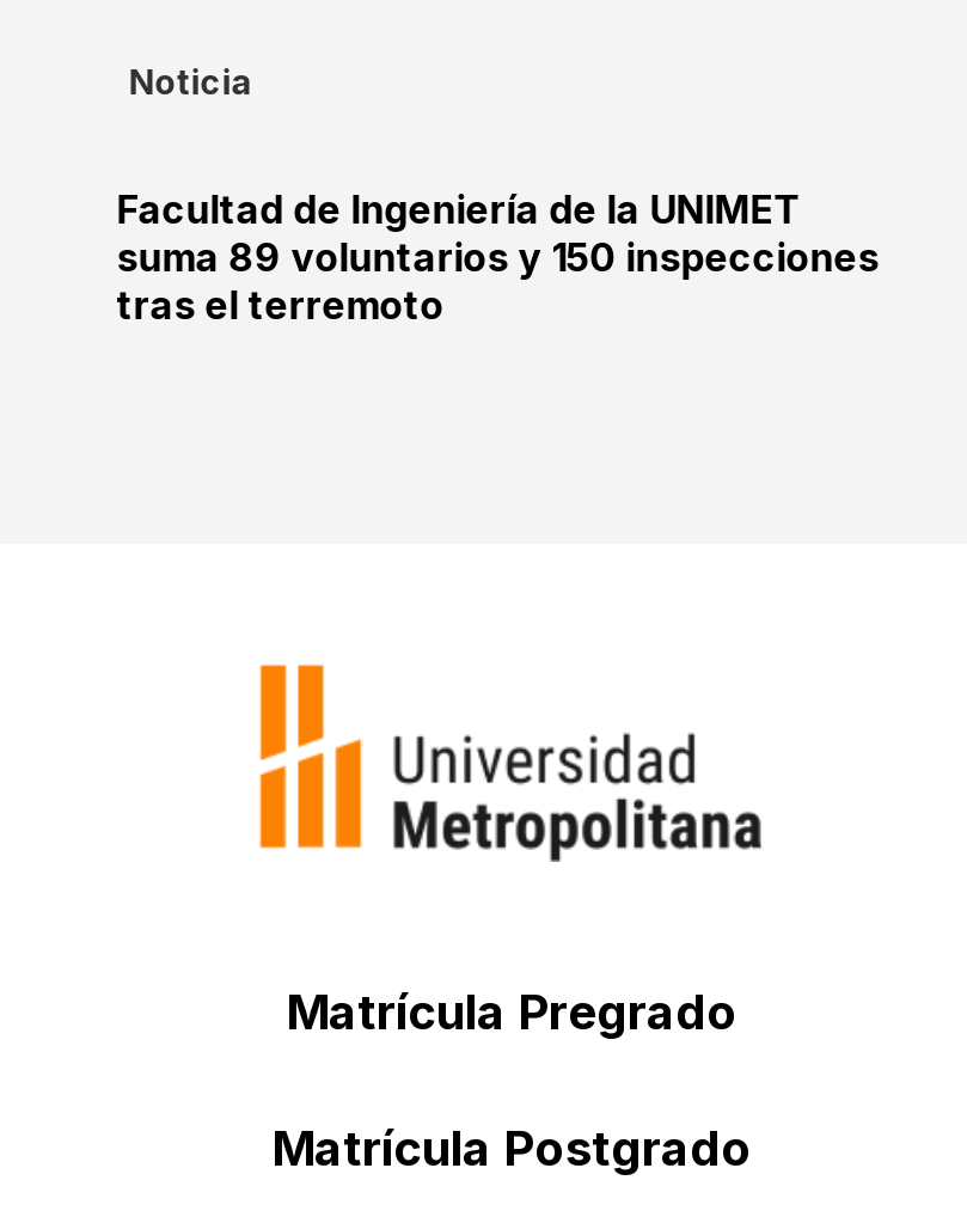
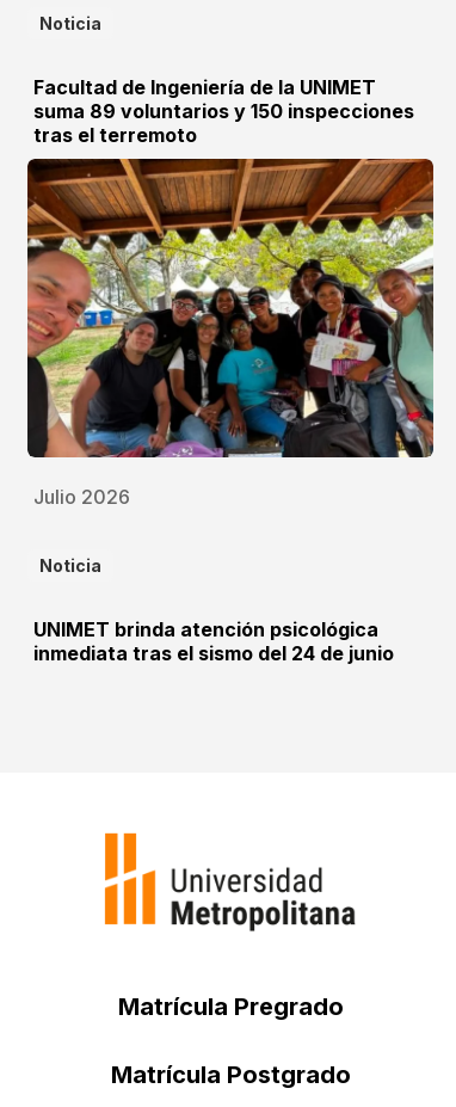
+ [image]
+ Julio 2026
+ Noticia
+ UNIMET brinda atención psicológica
+ inmediata tras el sismo del 24 de junio
